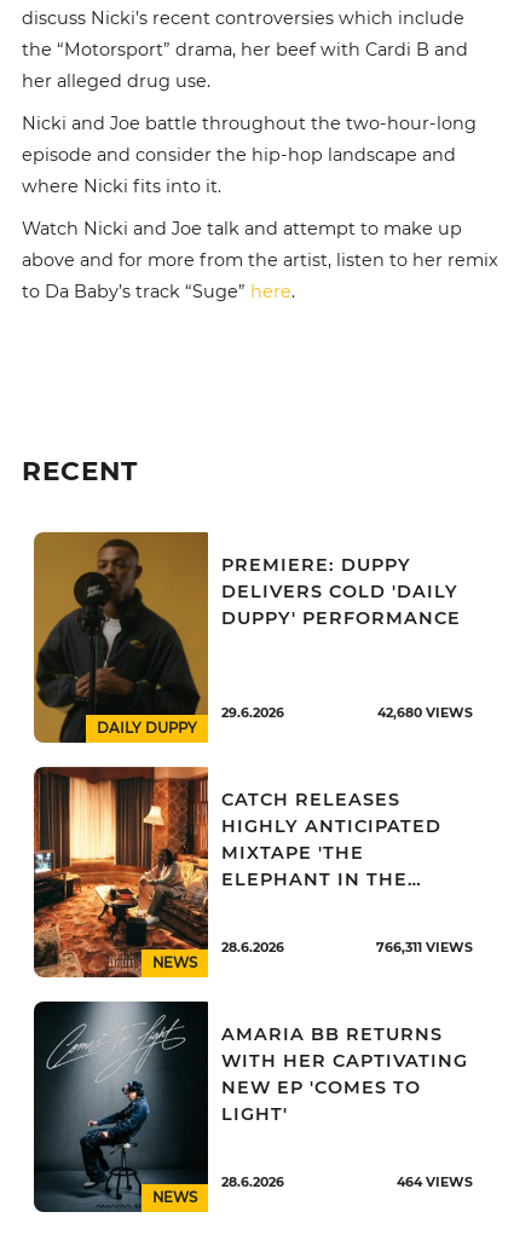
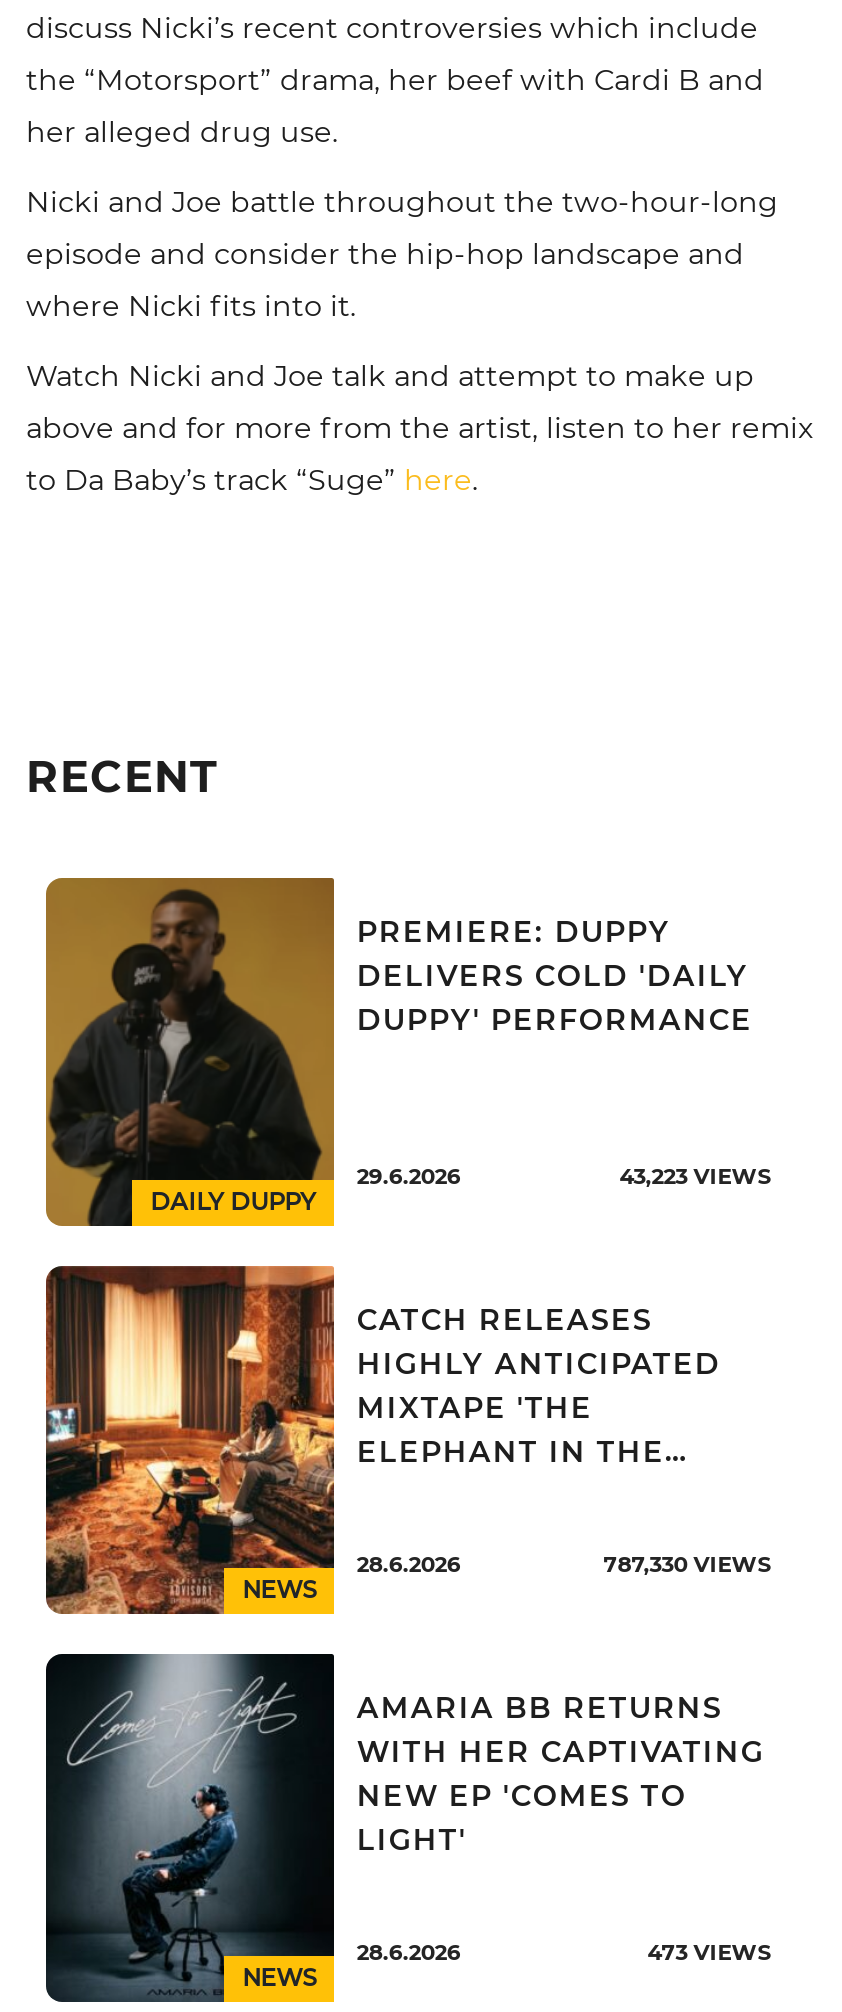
- 42,680 VIEWS
+ 43,223 VIEWS

- 766,311 VIEWS
+ 787,330 VIEWS

- 464 VIEWS
+ 473 VIEWS
